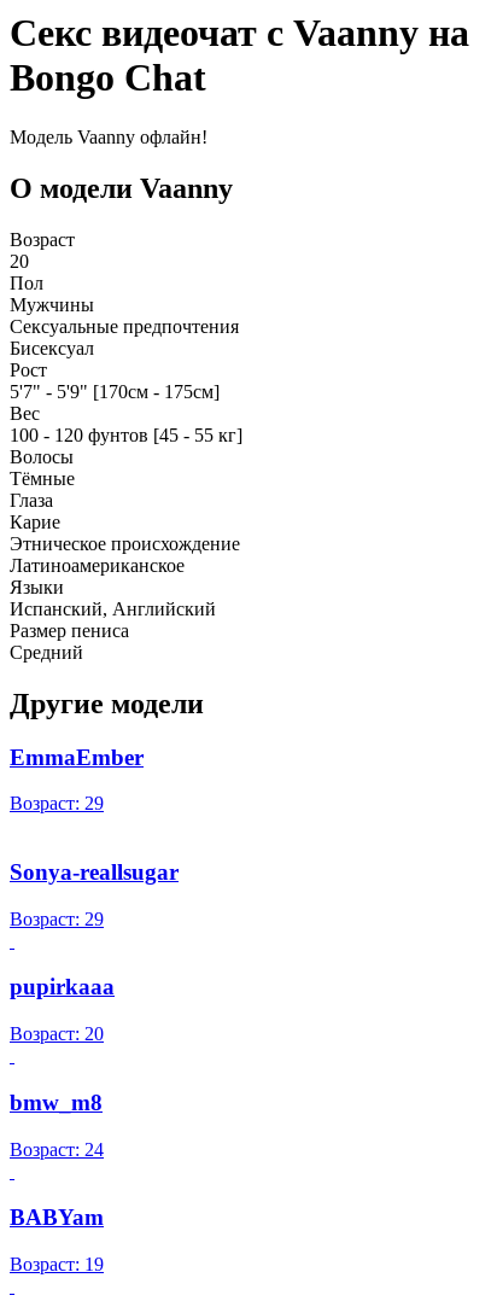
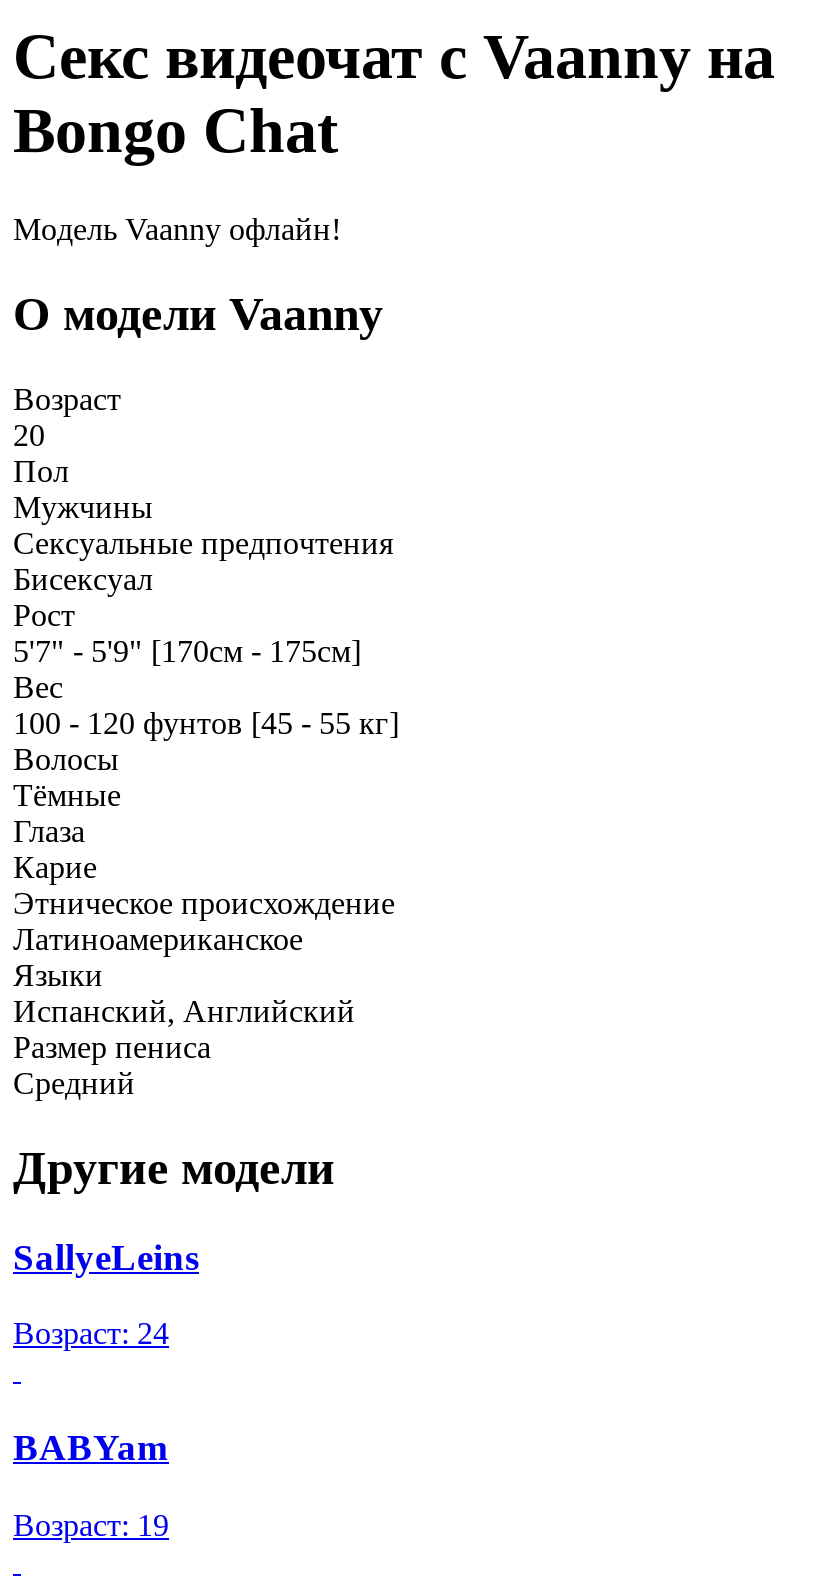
- EmmaEmber
- Возраст: 29
- Sonya-reallsugar
- Возраст: 29
- pupirkaaa
- Возраст: 20
- bmw_m8
+ SallyeLeins
